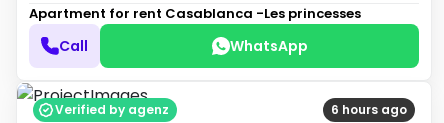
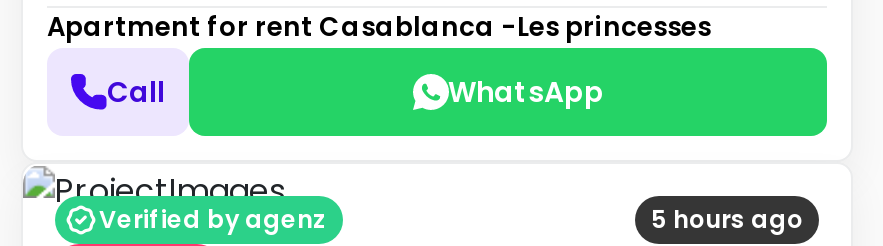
- 6 hours ago
+ 5 hours ago
